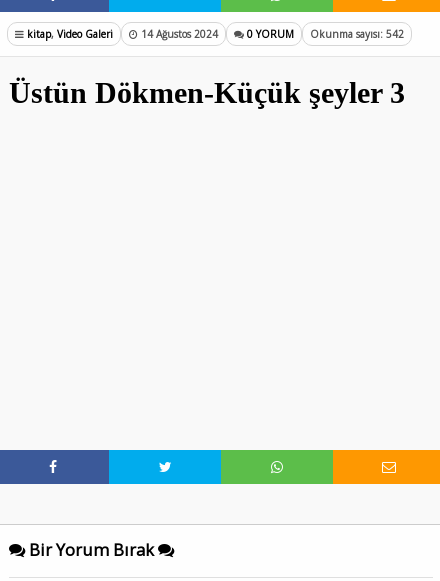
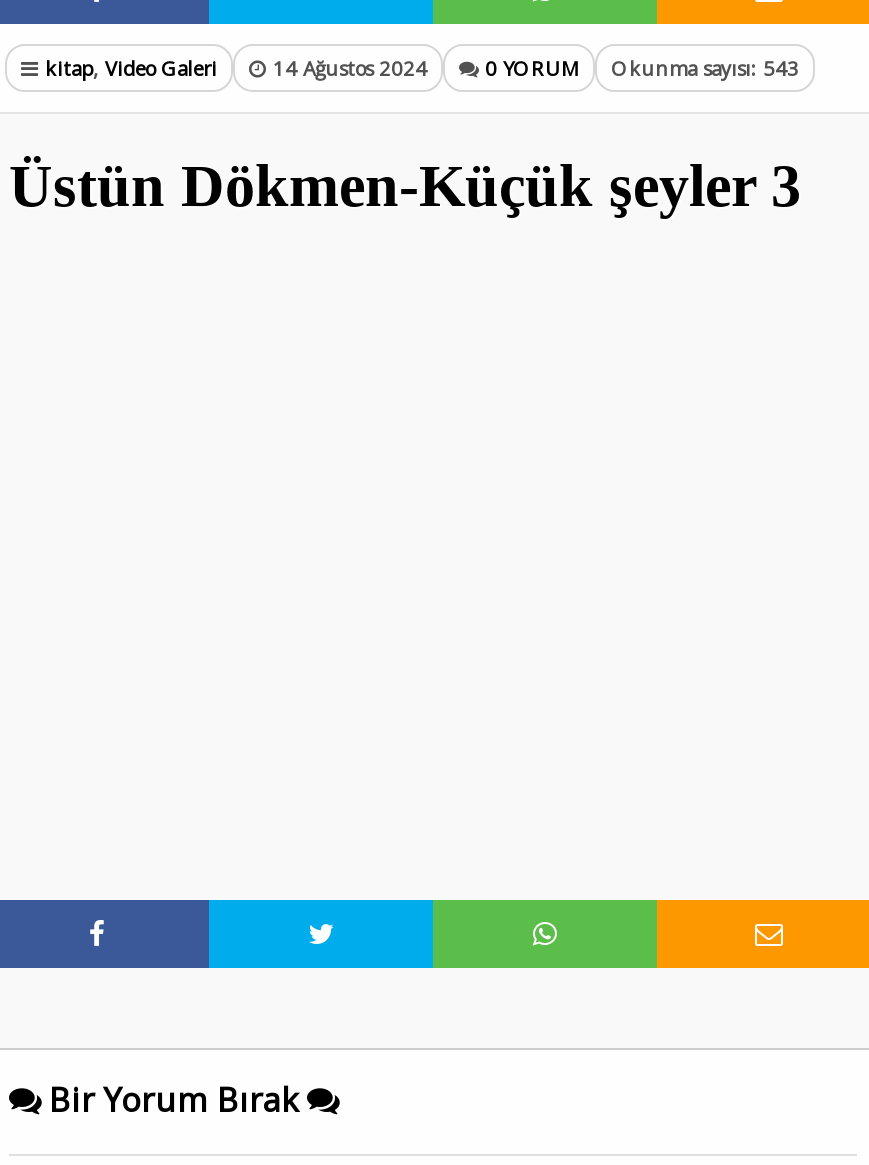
- Okunma sayısı: 542
+ Okunma sayısı: 543
